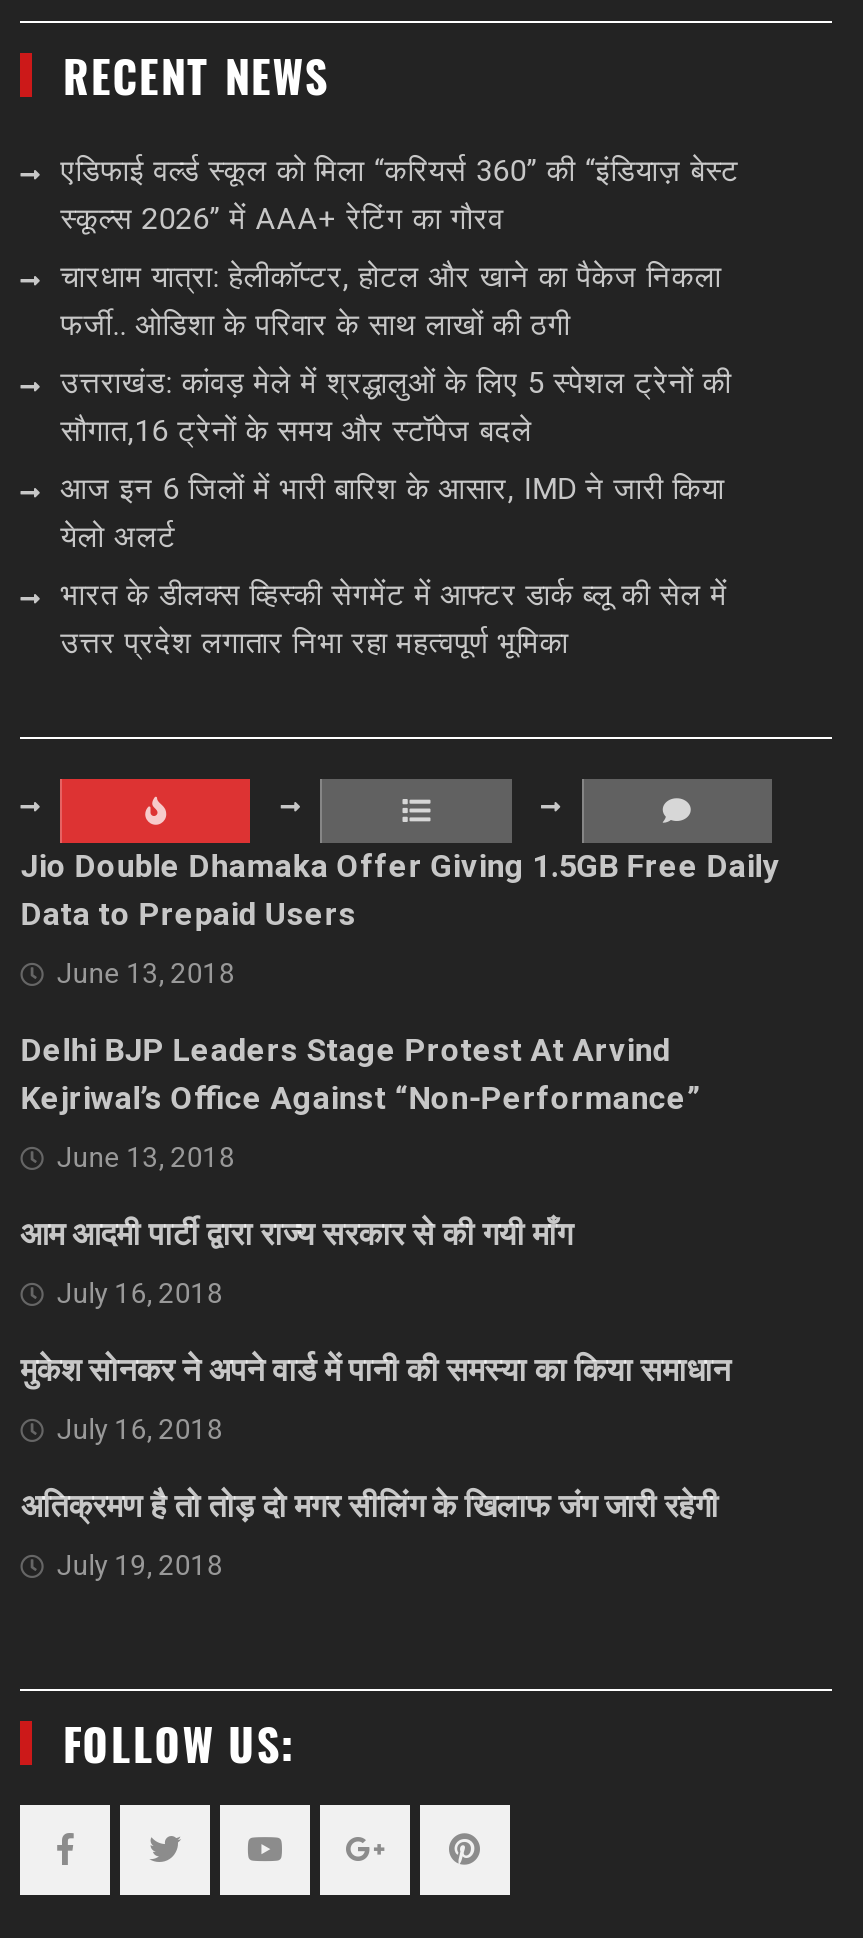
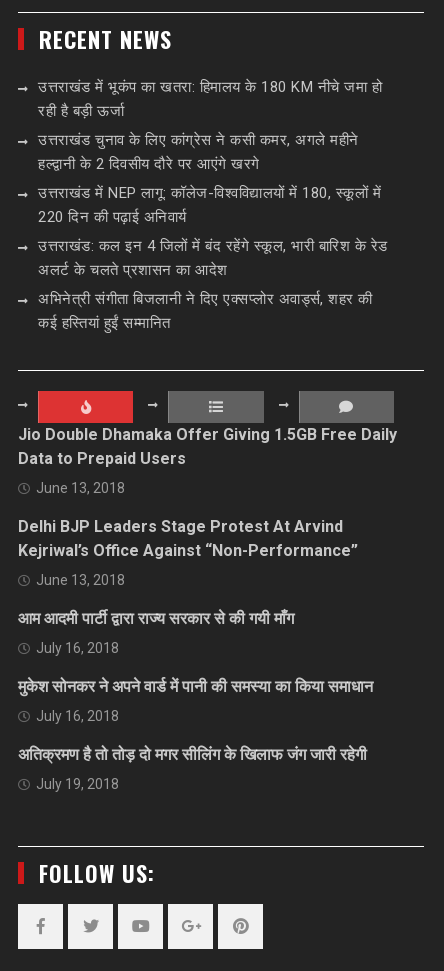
- एडिफाई वर्ल्ड स्कूल को मिला “करियर्स 360” की “इंडियाज़ बेस्ट
- स्कूल्स 2026” में AAA+ रेटिंग का गौरव
+ उत्तराखंड में भूकंप का खतरा: हिमालय के 180 KM नीचे जमा हो
+ रही है बड़ी ऊर्जा

- चारधाम यात्रा: हेलीकॉप्टर, होटल और खाने का पैकेज निकला
- फर्जी.. ओडिशा के परिवार के साथ लाखों की ठगी
+ उत्तराखंड चुनाव के लिए कांग्रेस ने कसी कमर, अगले महीने
+ हल्द्वानी के 2 दिवसीय दौरे पर आएंगे खरगे

- उत्तराखंड: कांवड़ मेले में श्रद्धालुओं के लिए 5 स्पेशल ट्रेनों की
- सौगात,16 ट्रेनों के समय और स्टॉपेज बदले
+ उत्तराखंड में NEP लागू: कॉलेज-विश्वविद्यालयों में 180, स्कूलों में
+ 220 दिन की पढ़ाई अनिवार्य

- आज इन 6 जिलों में भारी बारिश के आसार, IMD ने जारी किया
- येलो अलर्ट
+ उत्तराखंड: कल इन 4 जिलों में बंद रहेंगे स्कूल, भारी बारिश के रेड
+ अलर्ट के चलते प्रशासन का आदेश

- भारत के डीलक्स व्हिस्की सेगमेंट में आफ्टर डार्क ब्लू की सेल में
- उत्तर प्रदेश लगातार निभा रहा महत्वपूर्ण भूमिका
+ अभिनेत्री संगीता बिजलानी ने दिए एक्सप्लोर अवार्ड्स, शहर की
+ कई हस्तियां हुईं सम्मानित
